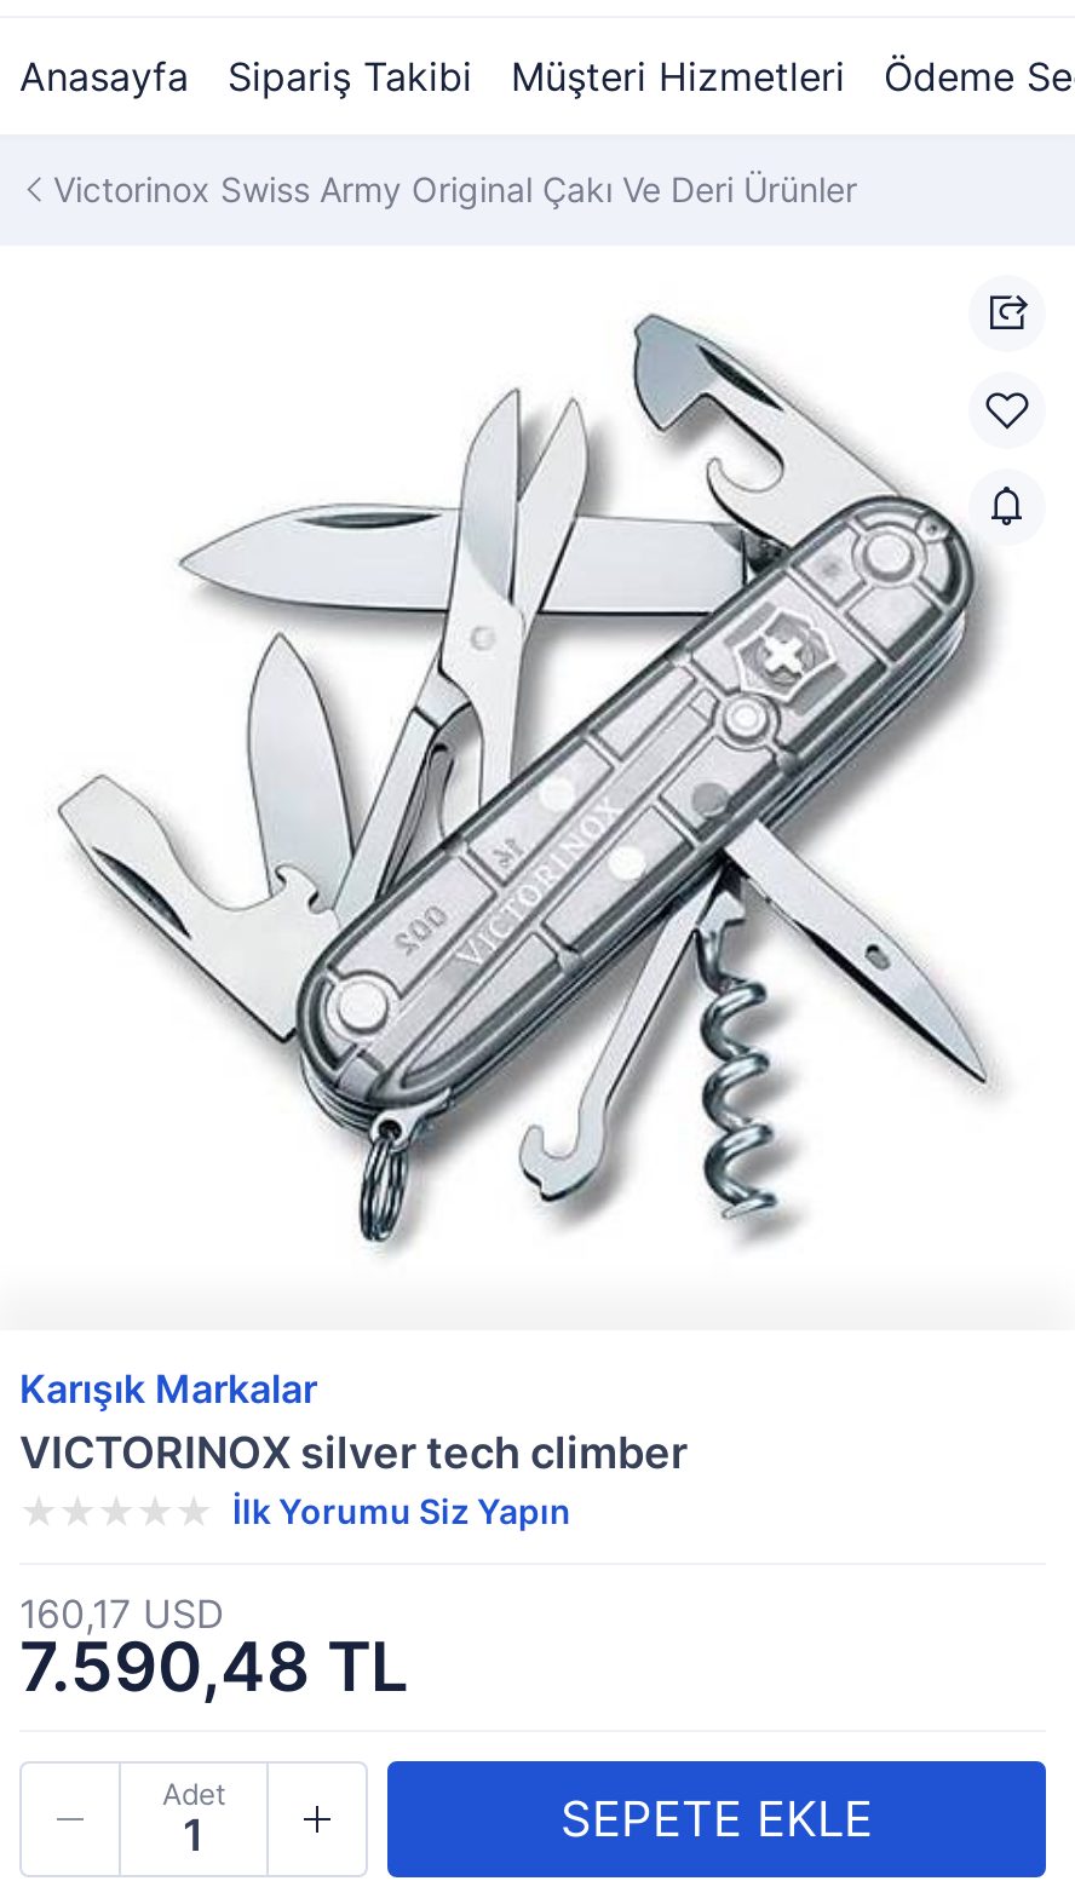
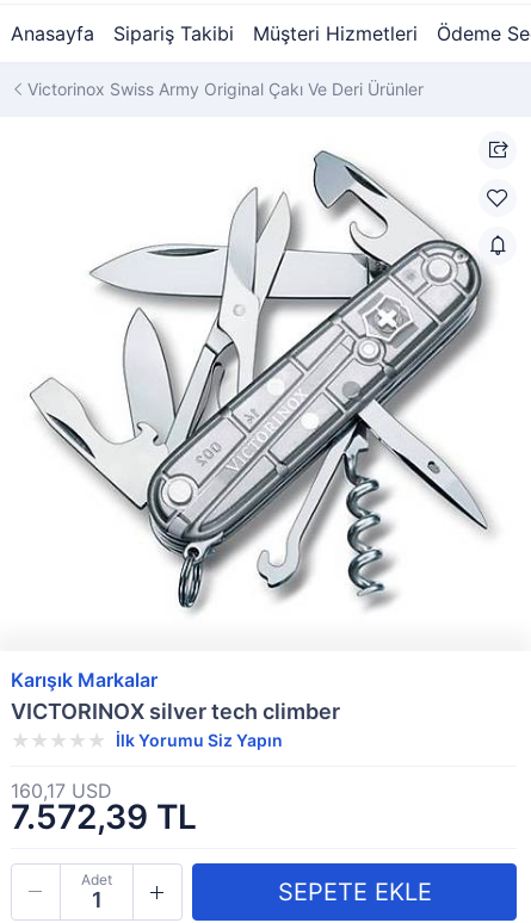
- 7.590,48 TL
+ 7.572,39 TL
